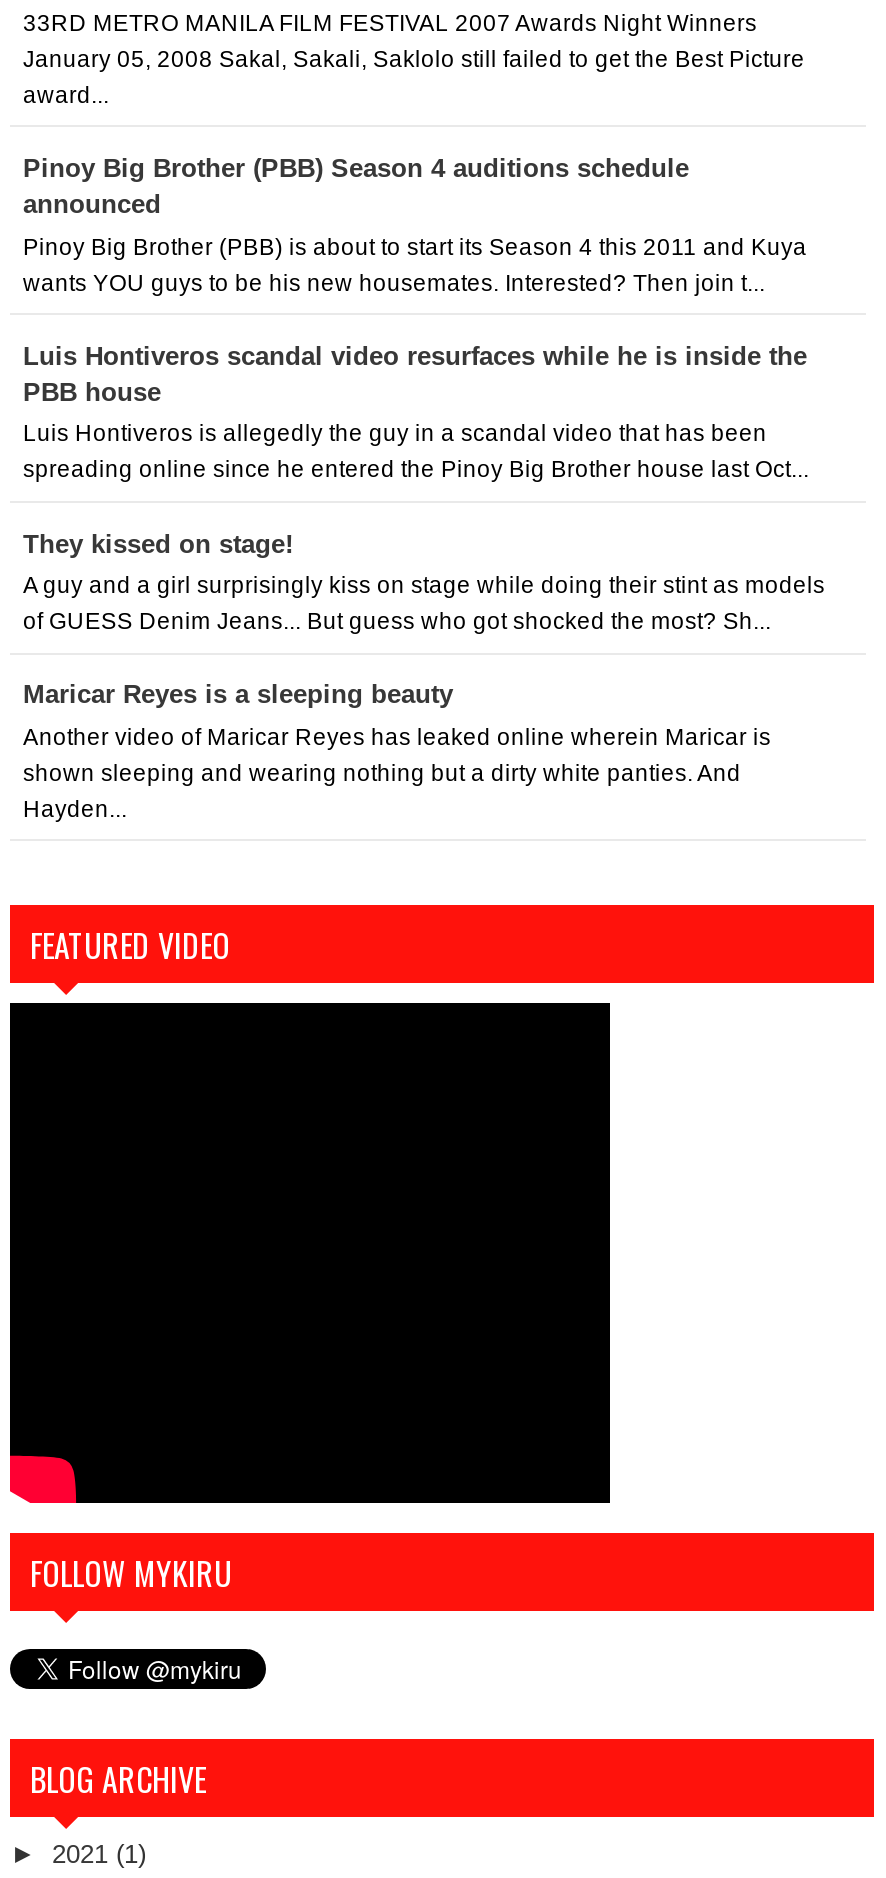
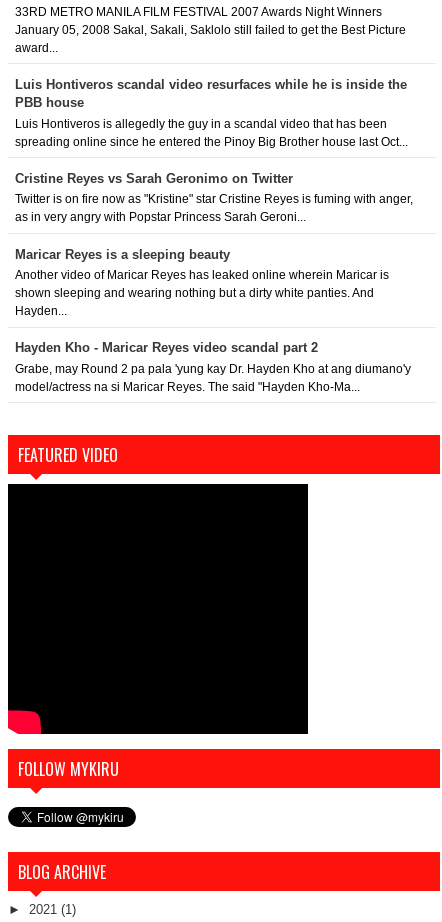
- Pinoy Big Brother (PBB) Season 4 auditions schedule
- announced
- Pinoy Big Brother (PBB) is about to start its Season 4 this 2011 and Kuya
- wants YOU guys to be his new housemates. Interested? Then join t...

moved up: Luis Hontiveros scandal video resurfaces while he is inside the | PBB house | Luis Hontiveros is allegedly the guy in a scandal video that has been | spreading online since he entered the Pinoy Big Brother house last Oct...

- They kissed on stage!
+ Cristine Reyes vs Sarah Geronimo on Twitter

- A guy and a girl surprisingly kiss on stage while doing their stint as models
+ Twitter is on fire now as "Kristine" star Cristine Reyes is fuming with anger,

- of GUESS Denim Jeans... But guess who got shocked the most? Sh...
+ as in very angry with Popstar Princess Sarah Geroni...

moved up: Maricar Reyes is a sleeping beauty | Another video of Maricar Reyes has leaked online wherein Maricar is | shown sleeping and wearing nothing but a dirty white panties. And | Hayden...

+ Hayden Kho - Maricar Reyes video scandal part 2
+ Grabe, may Round 2 pa pala 'yung kay Dr. Hayden Kho at ang diumano'y
+ model/actress na si Maricar Reyes. The said "Hayden Kho-Ma...
